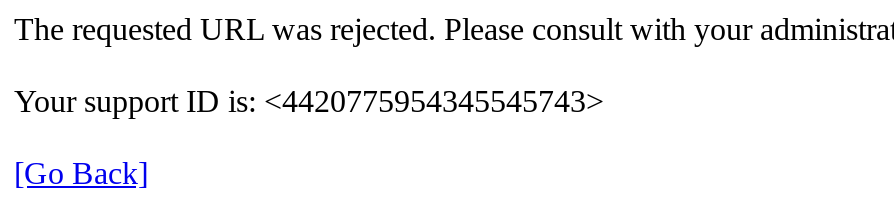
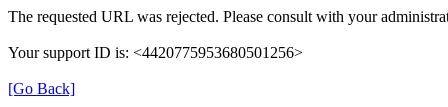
- Your support ID is: <4420775954345545743>
+ Your support ID is: <4420775953680501256>
